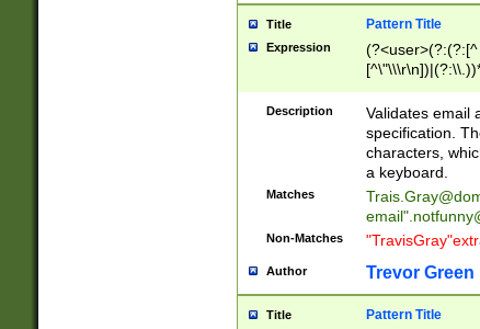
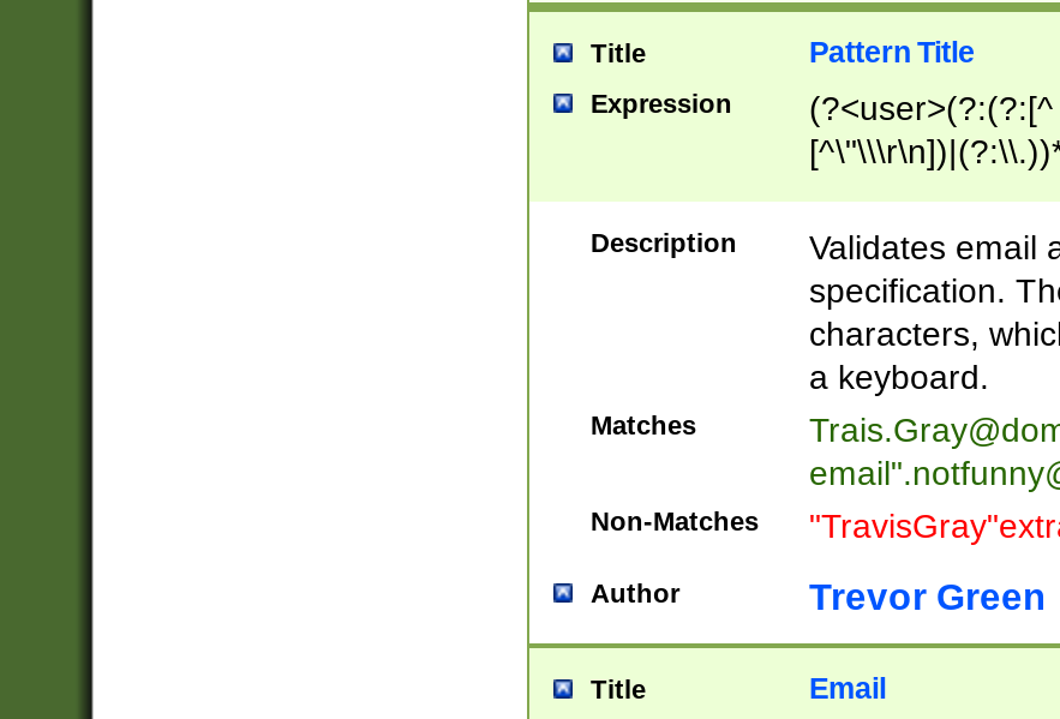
- Pattern Title
+ Email
